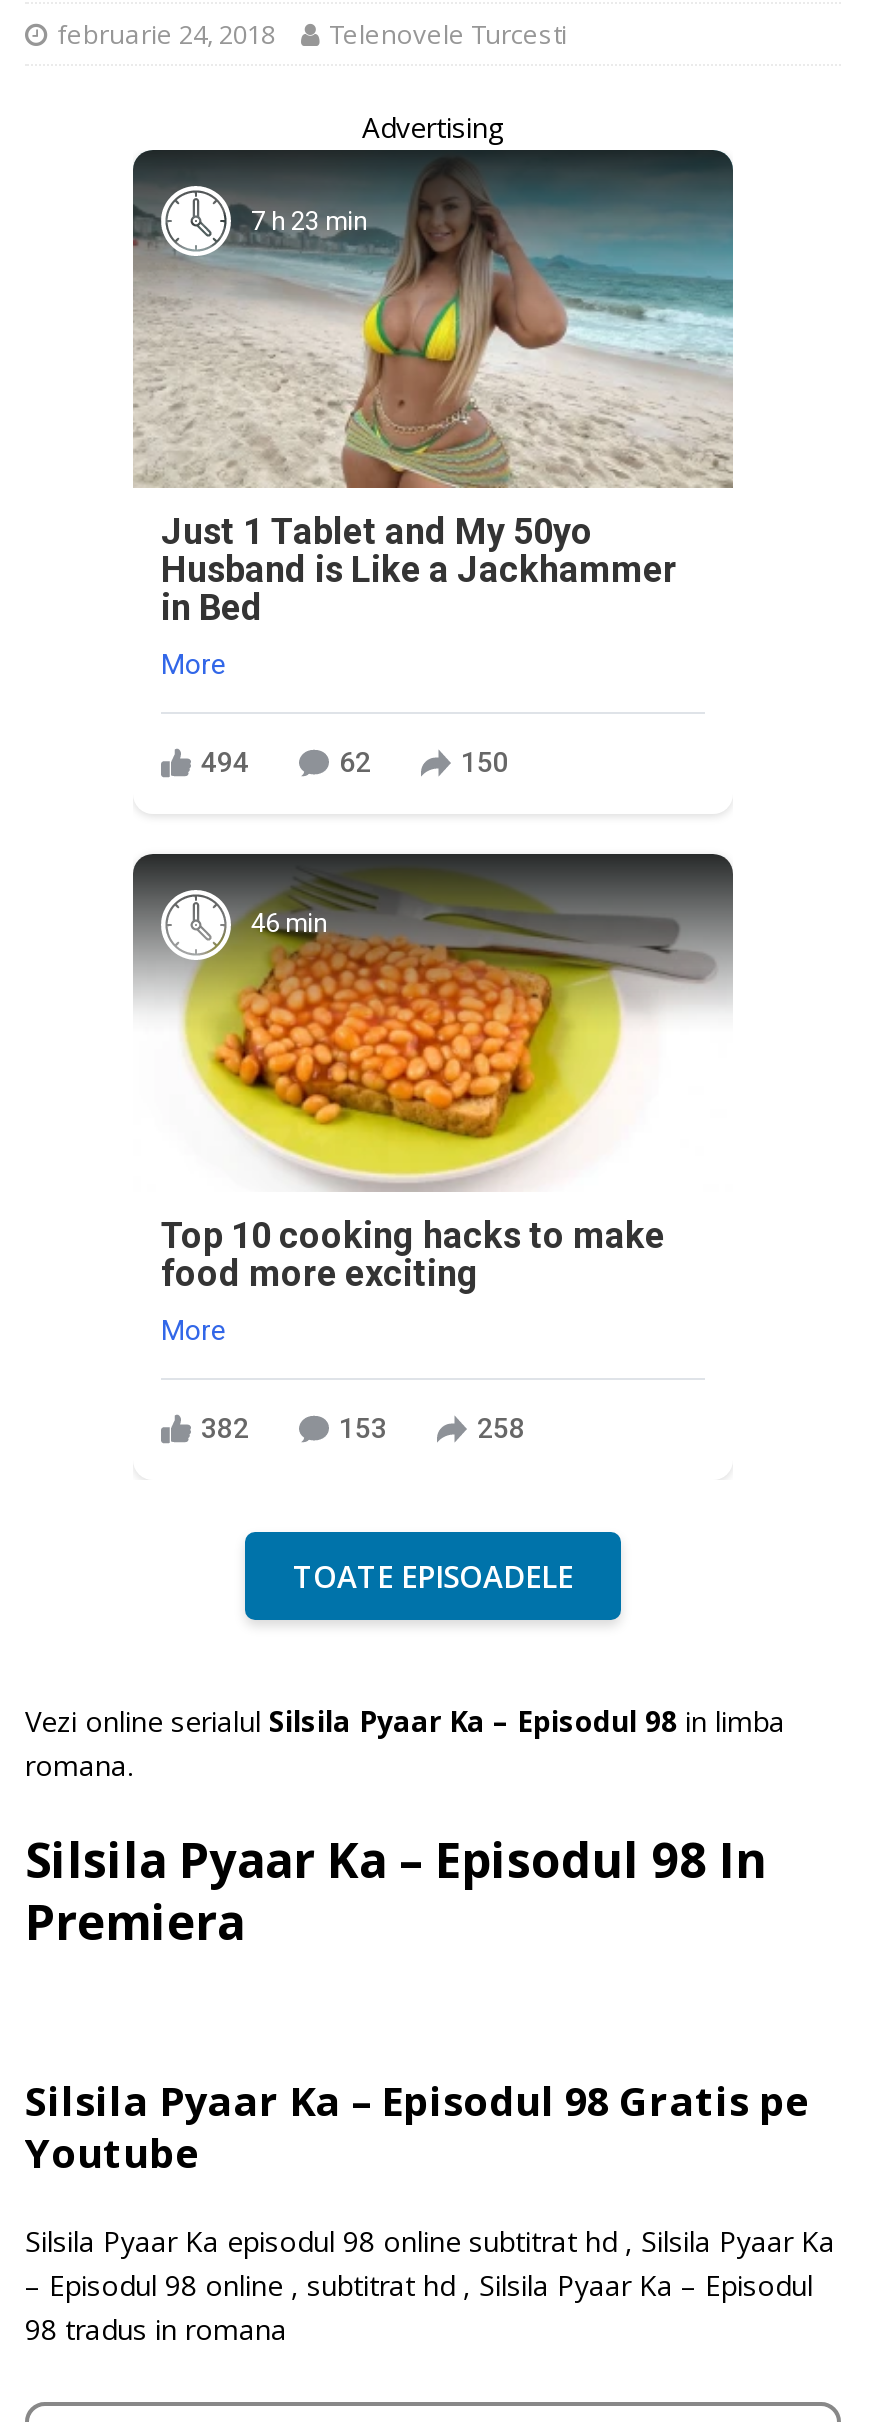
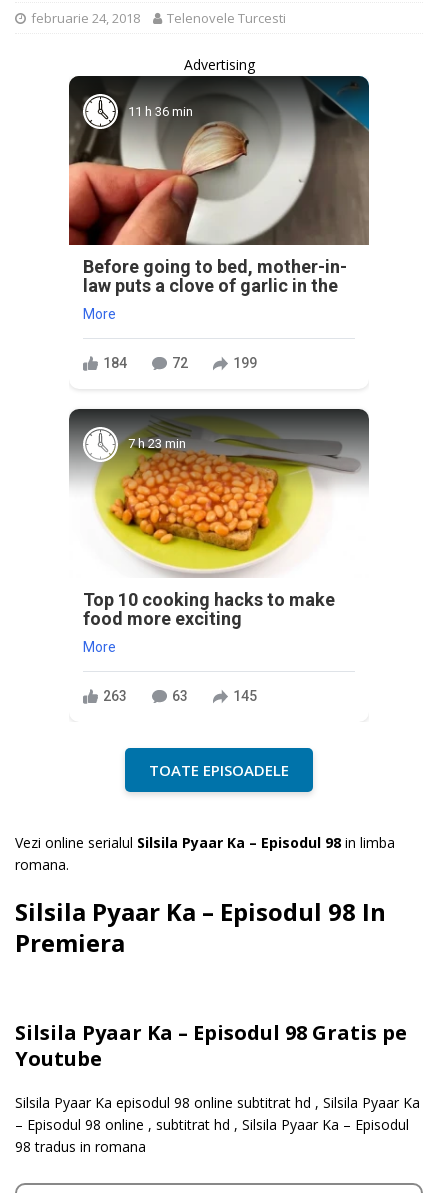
- [image]
- 7 h 23 min
+ [image]
+ 11 h 36 min

- Just 1 Tablet and My 50yo
- Husband is Like a Jackhammer
- in Bed
+ Before going to bed, mother-in-
+ law puts a clove of garlic in the

- 494
- 62
- 150
+ 184
+ 72
+ 199

- 46 min
+ 7 h 23 min

- 382
+ 263

- 153
+ 63

- 258
+ 145
